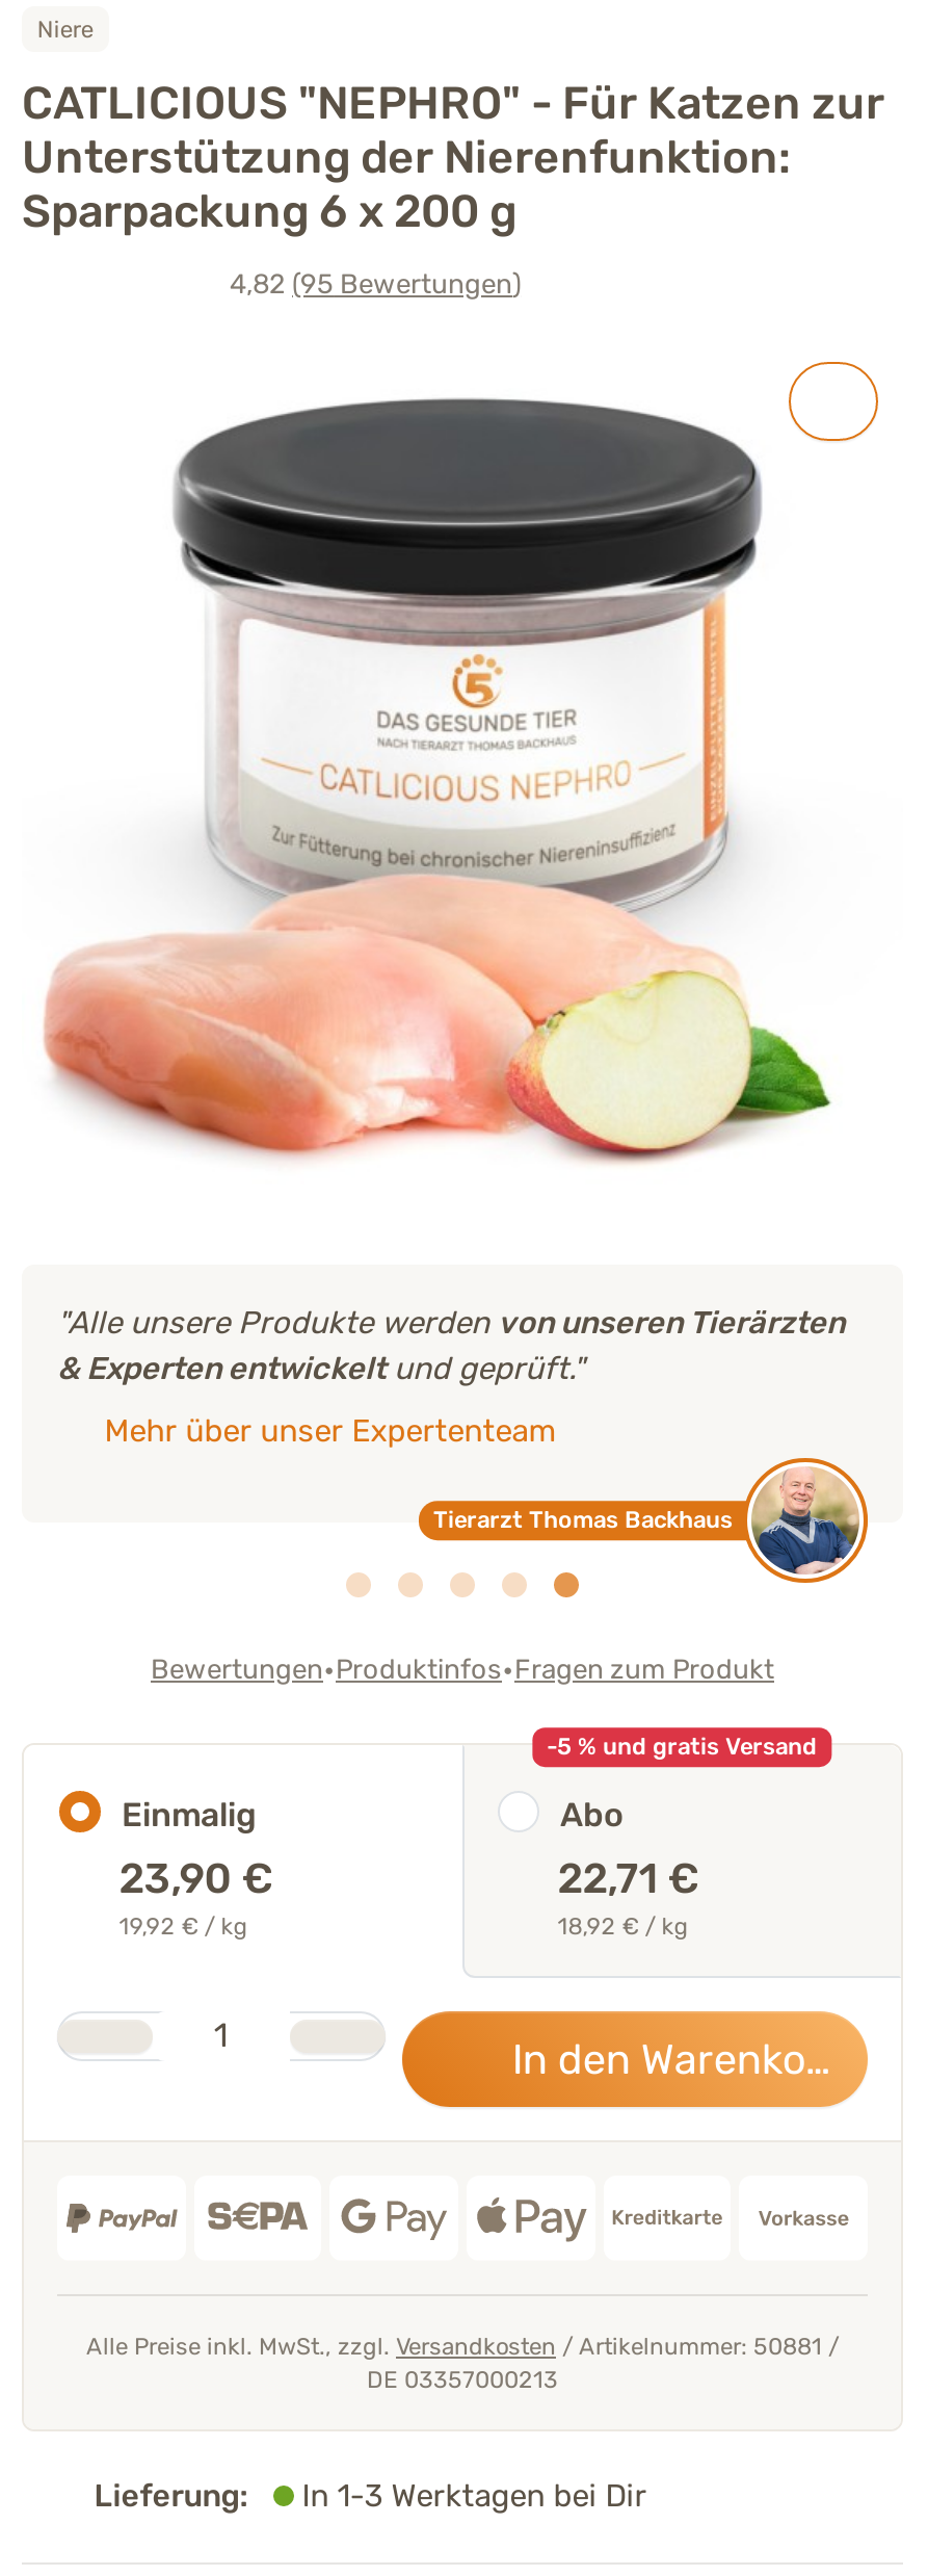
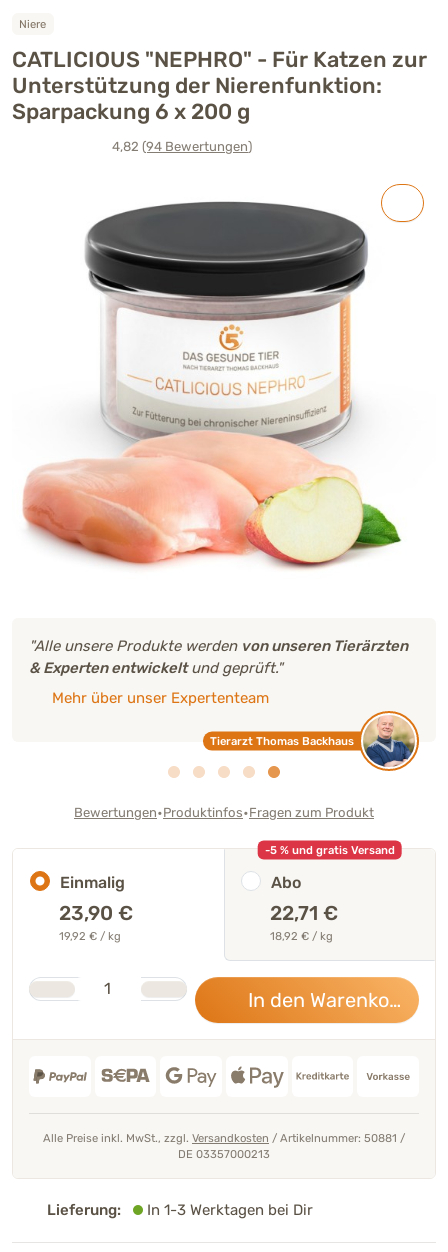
- 4,82 (95 Bewertungen)
+ 4,82 (94 Bewertungen)
